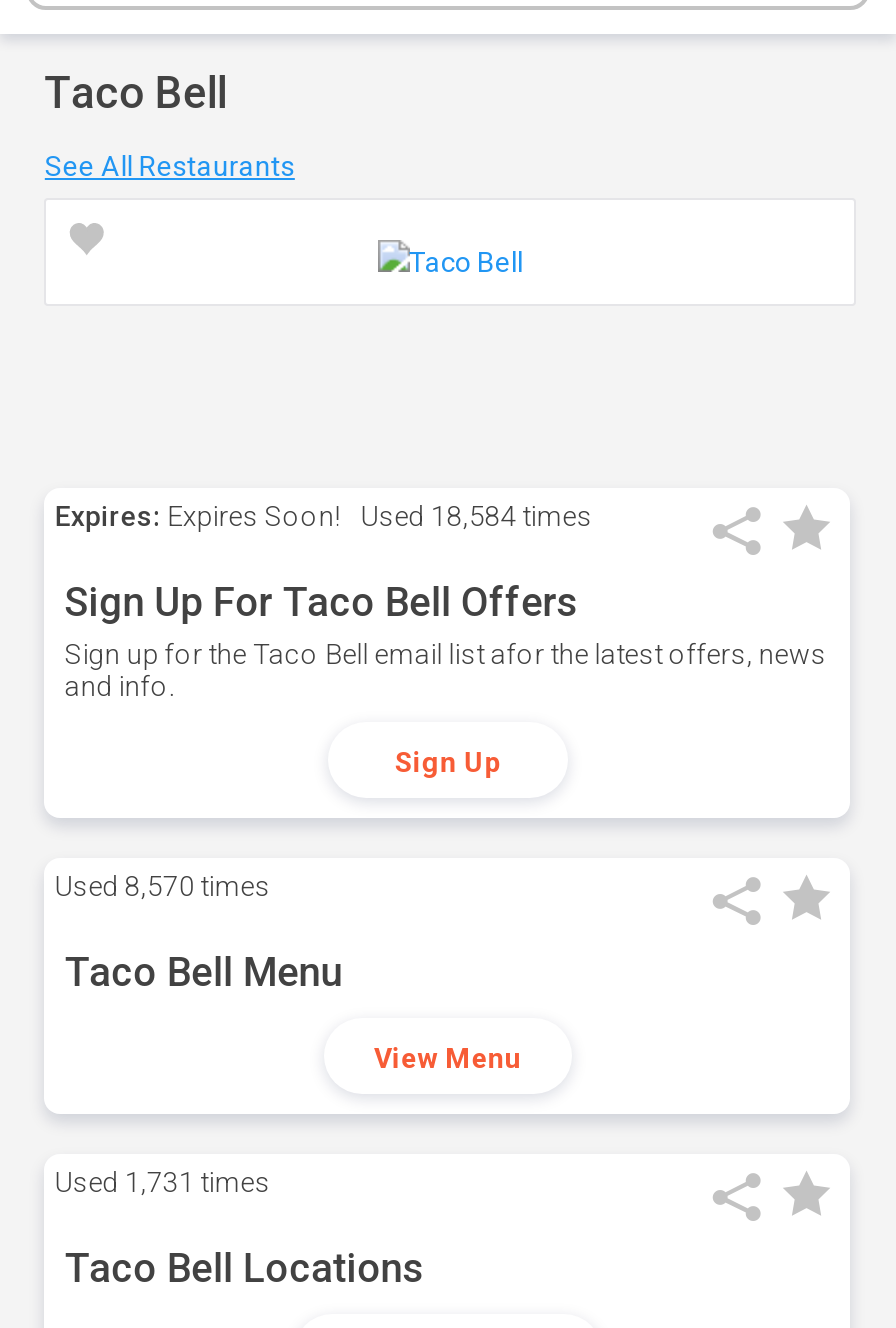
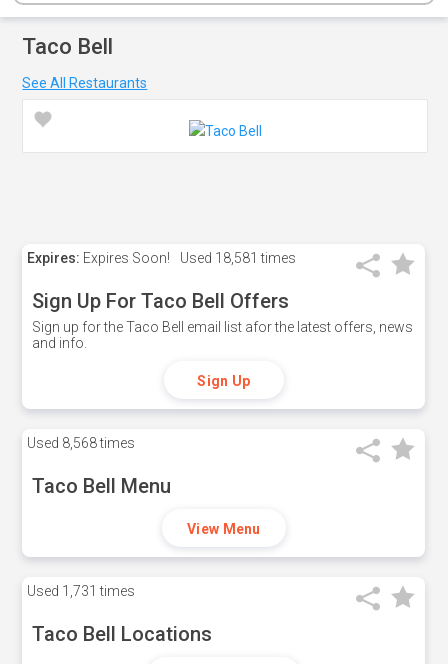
- Expires: Expires Soon! Used 18,584 times
+ Expires: Expires Soon! Used 18,581 times

- Used 8,570 times
+ Used 8,568 times
